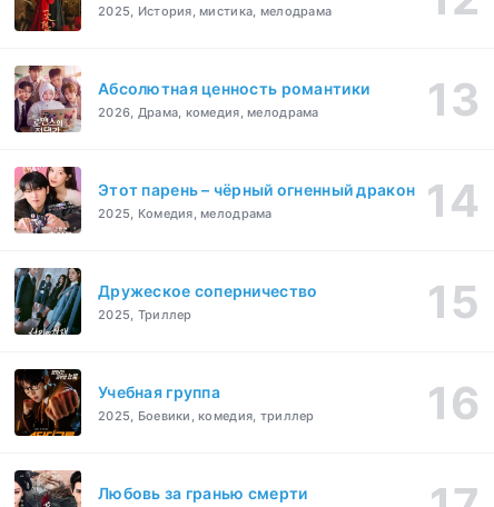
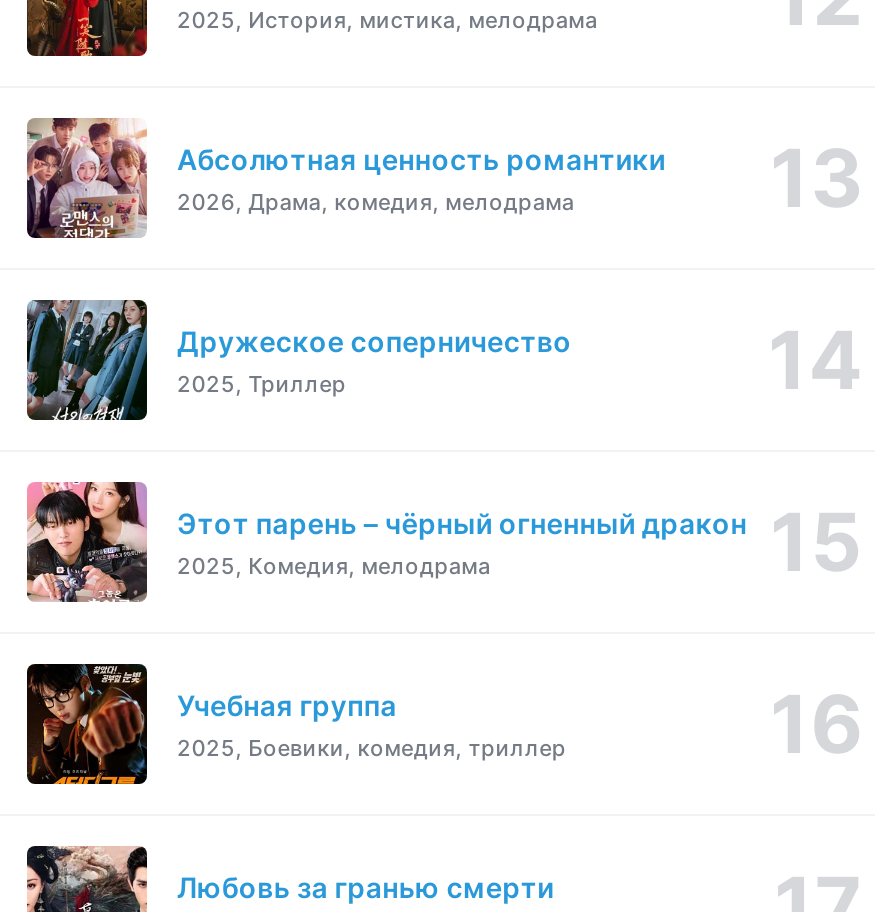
moved down: [image] | Этот парень – чёрный огненный дракон | 2025, Комедия, мелодрама

moved up: [image] | Дружеское соперничество | 2025, Триллер
